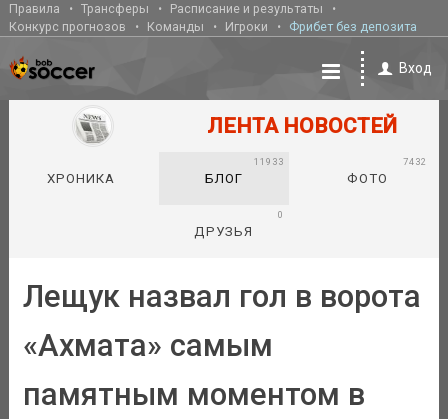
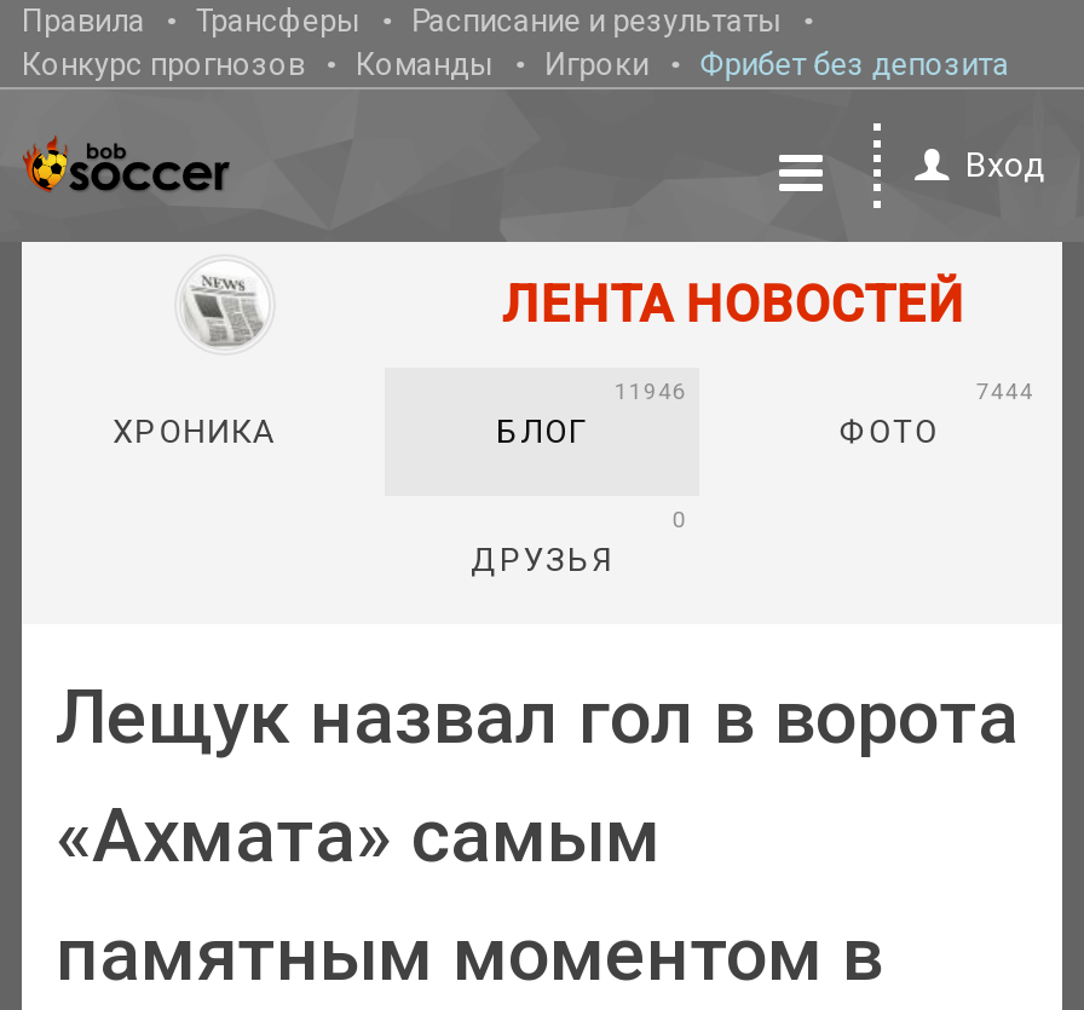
- 11933
+ 11946

- 7432
+ 7444
